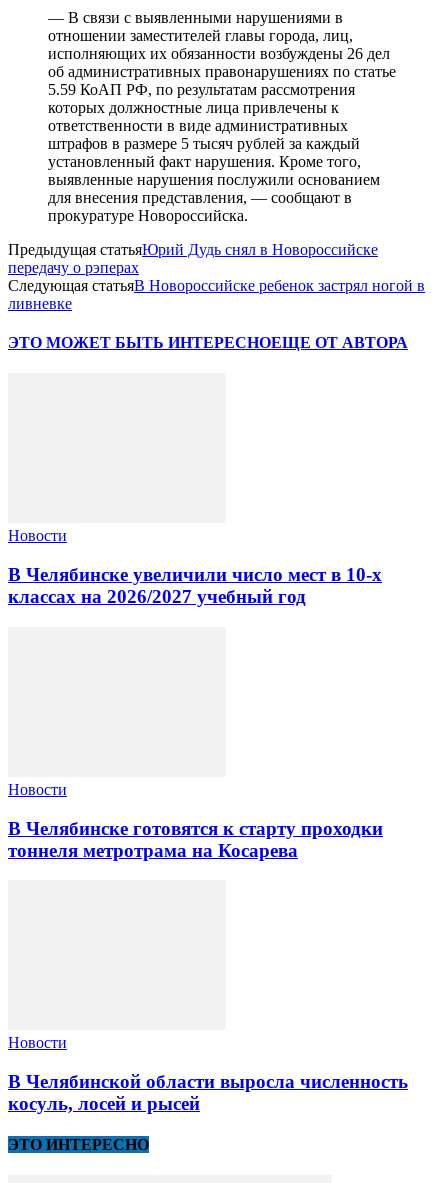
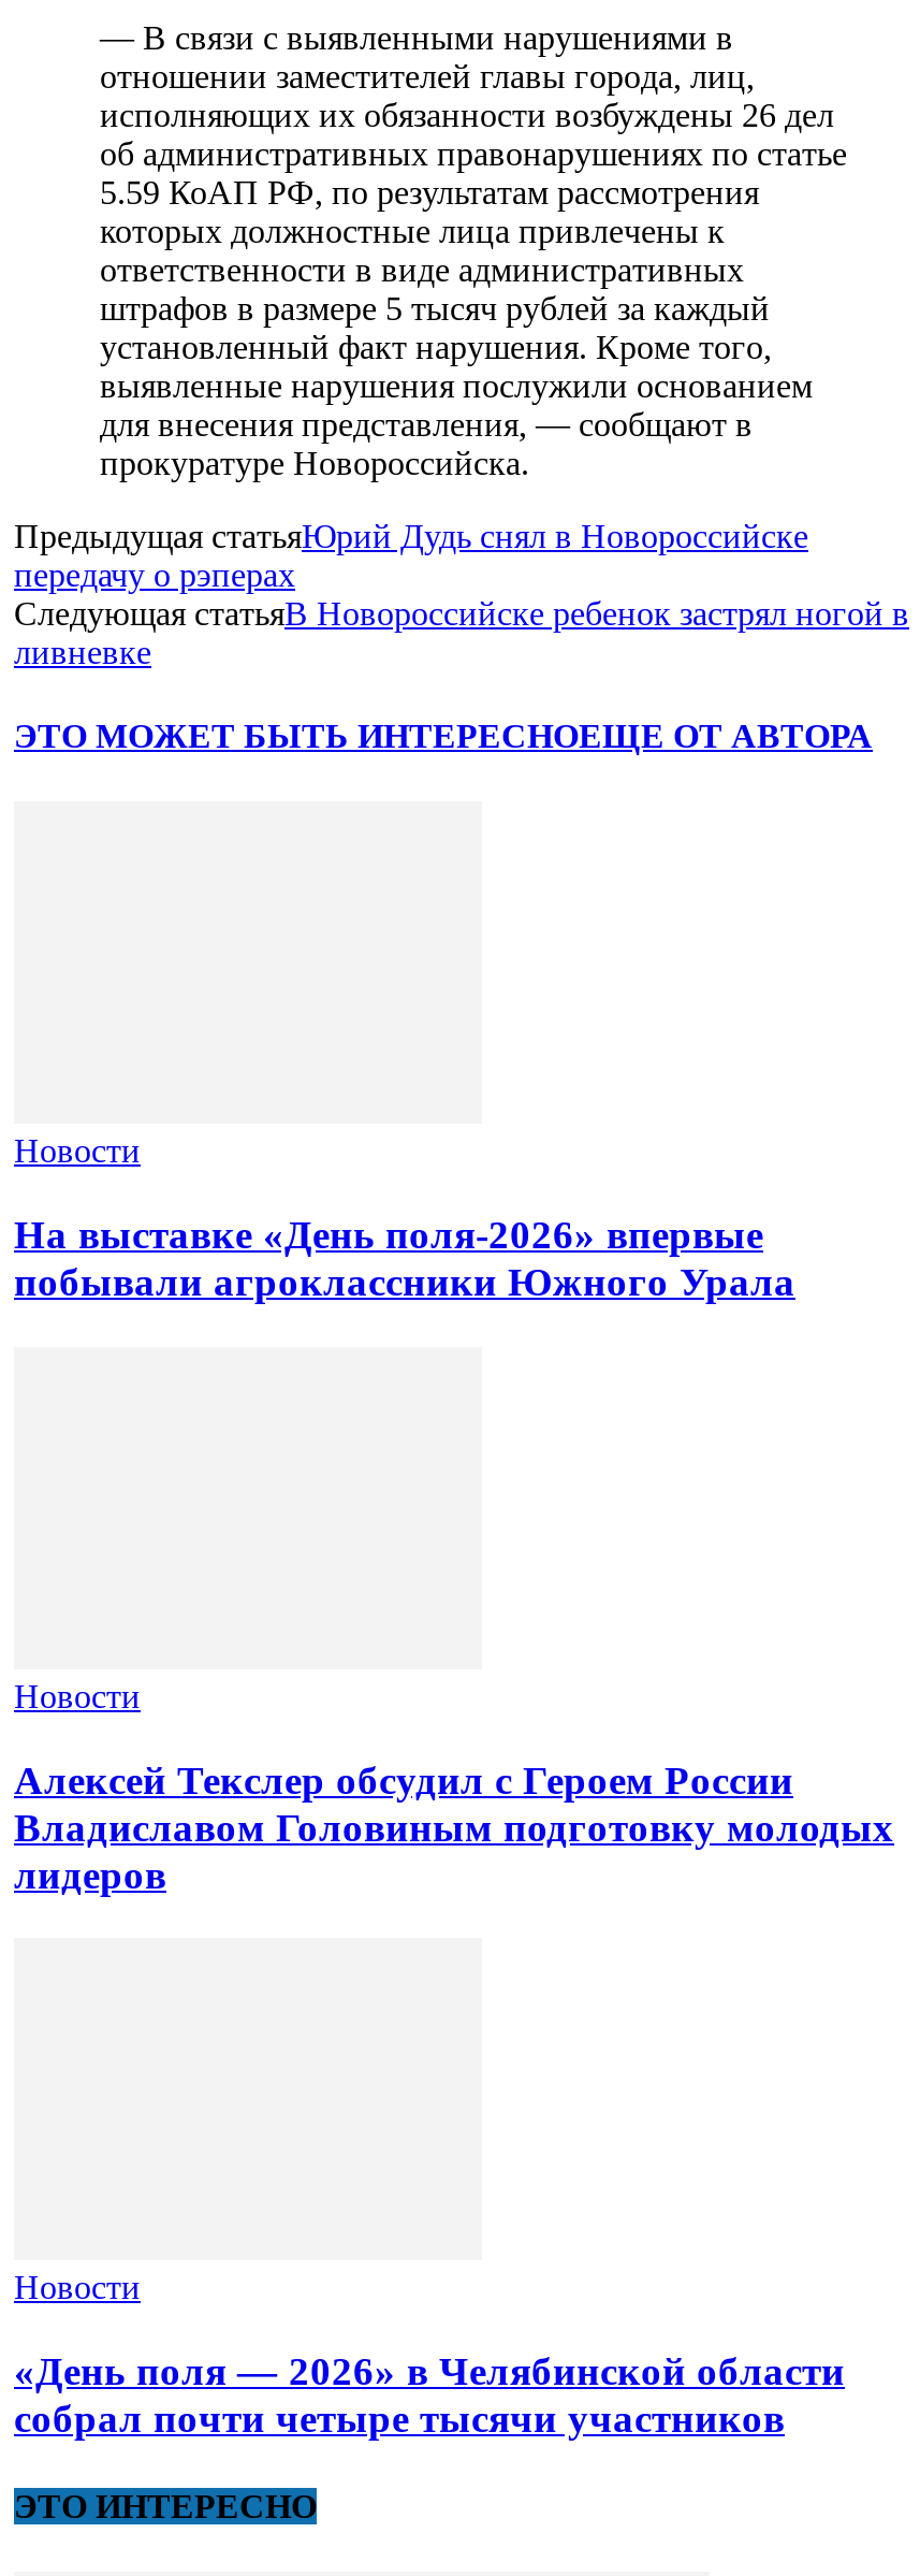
- В Челябинске увеличили число мест в 10‑х
- классах на 2026/2027 учебный год
+ На выставке «День поля-2026» впервые
+ побывали агроклассники Южного Урала

- В Челябинске готовятся к старту проходки
- тоннеля метротрама на Косарева
+ Алексей Текслер обсудил с Героем России
+ Владиславом Головиным подготовку молодых
+ лидеров

- В Челябинской области выросла численность
- косуль, лосей и рысей
+ «День поля — 2026» в Челябинской области
+ собрал почти четыре тысячи участников
